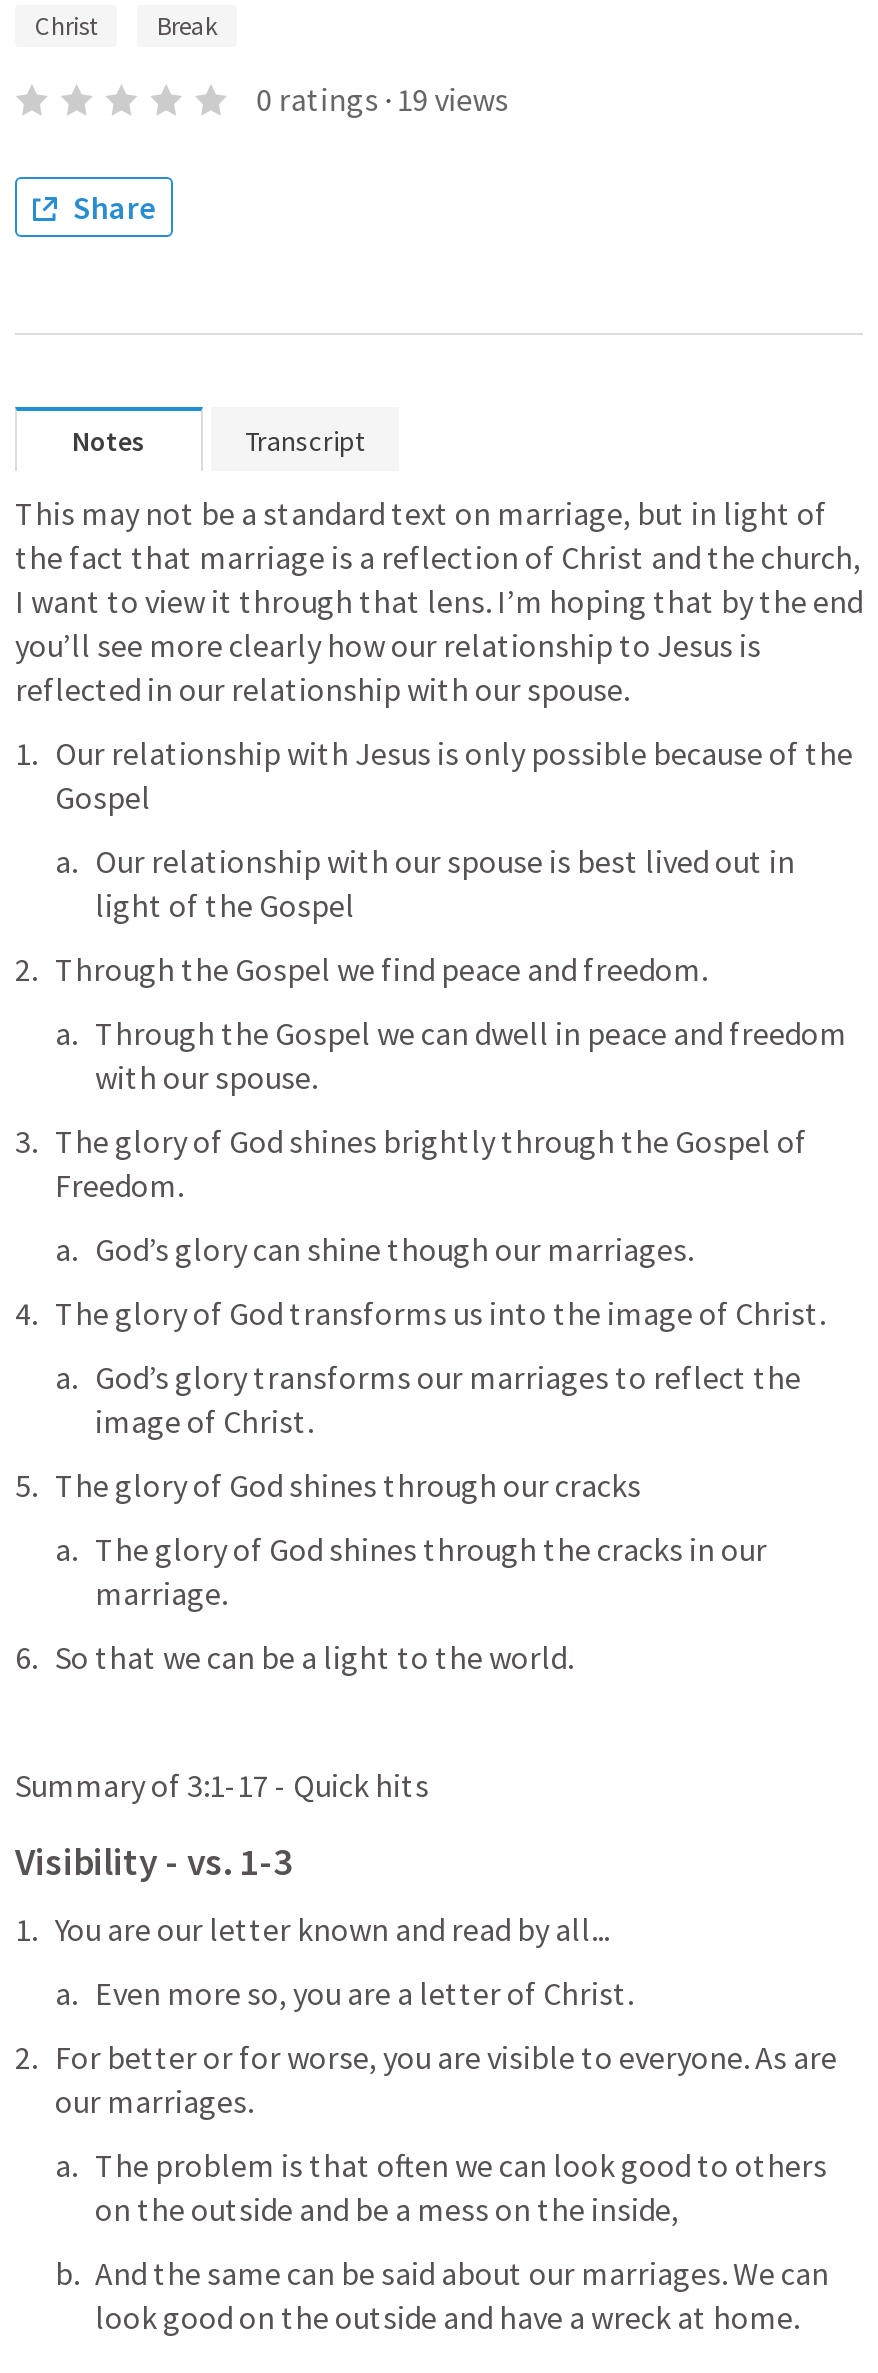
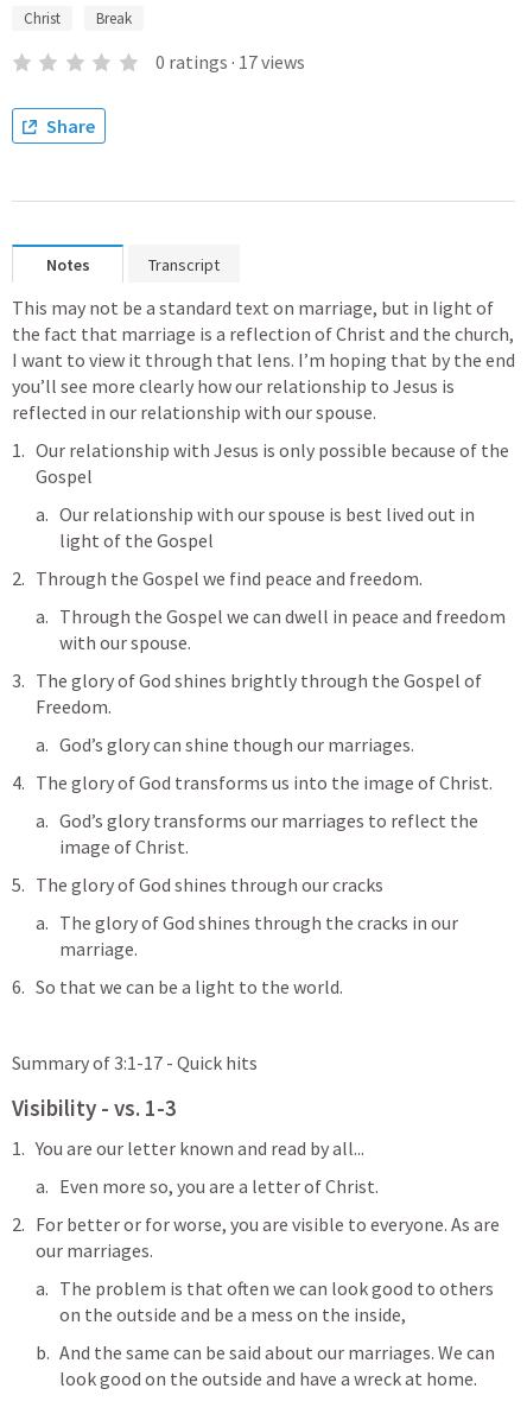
- 0 ratings · 19 views
+ 0 ratings · 17 views
